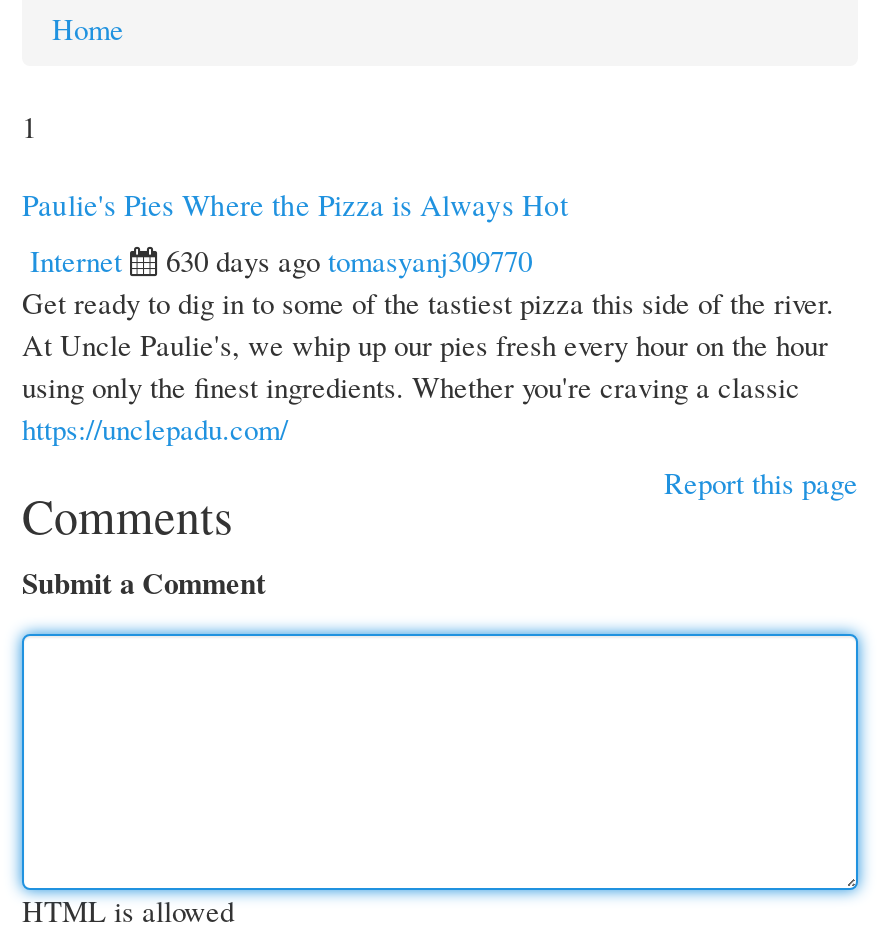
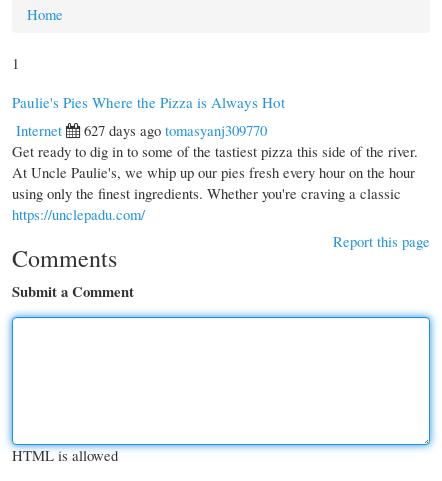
- 630 days ago tomasyanj309770
+ 627 days ago tomasyanj309770
